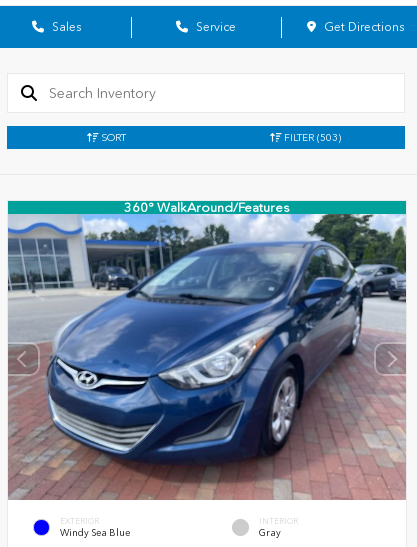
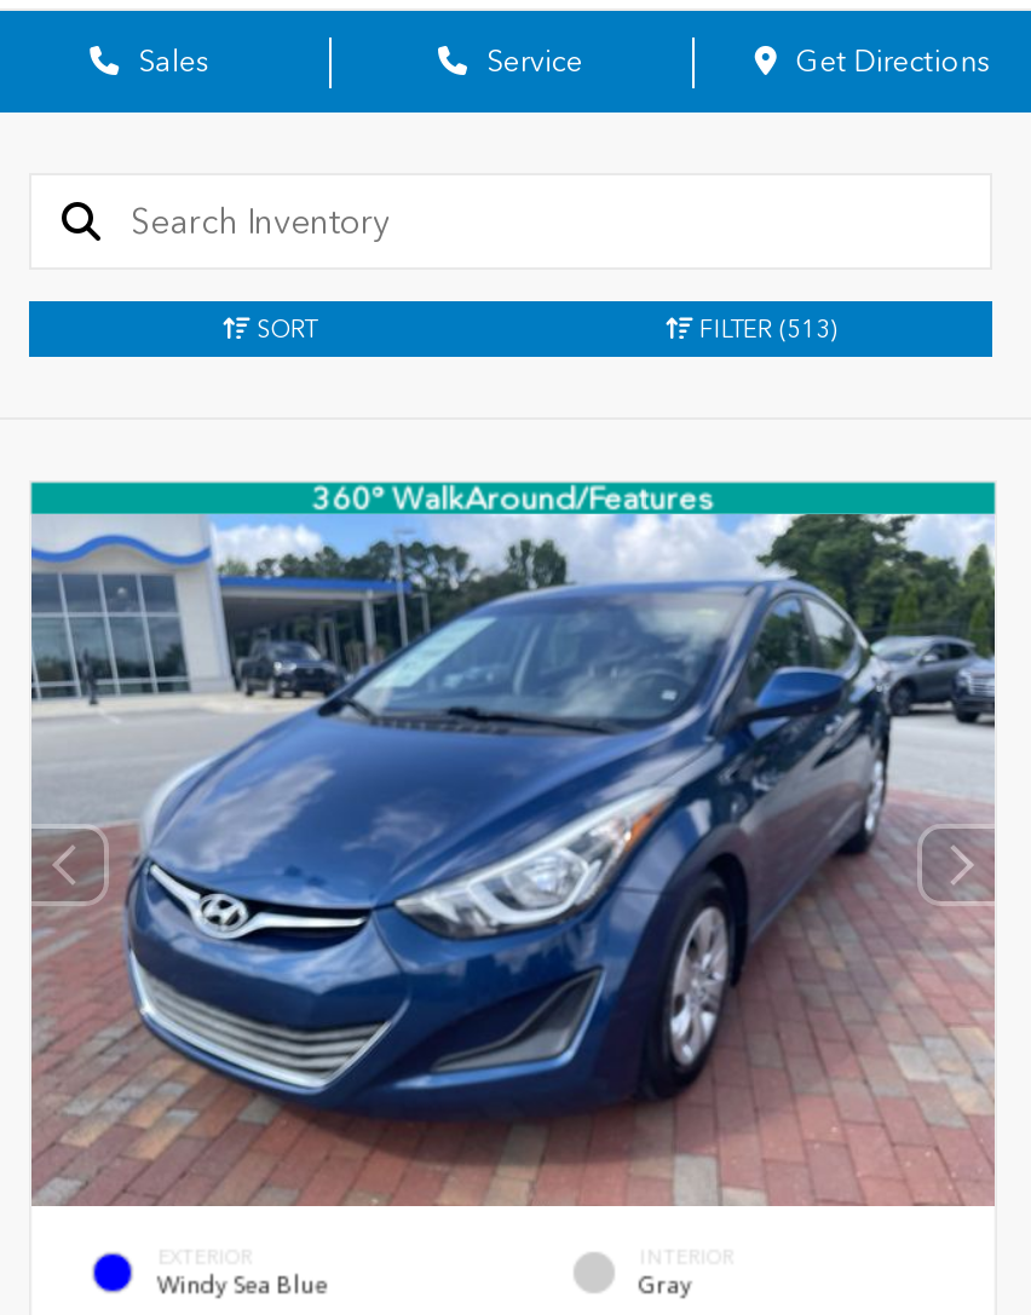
- FILTER (503)
+ FILTER (513)
